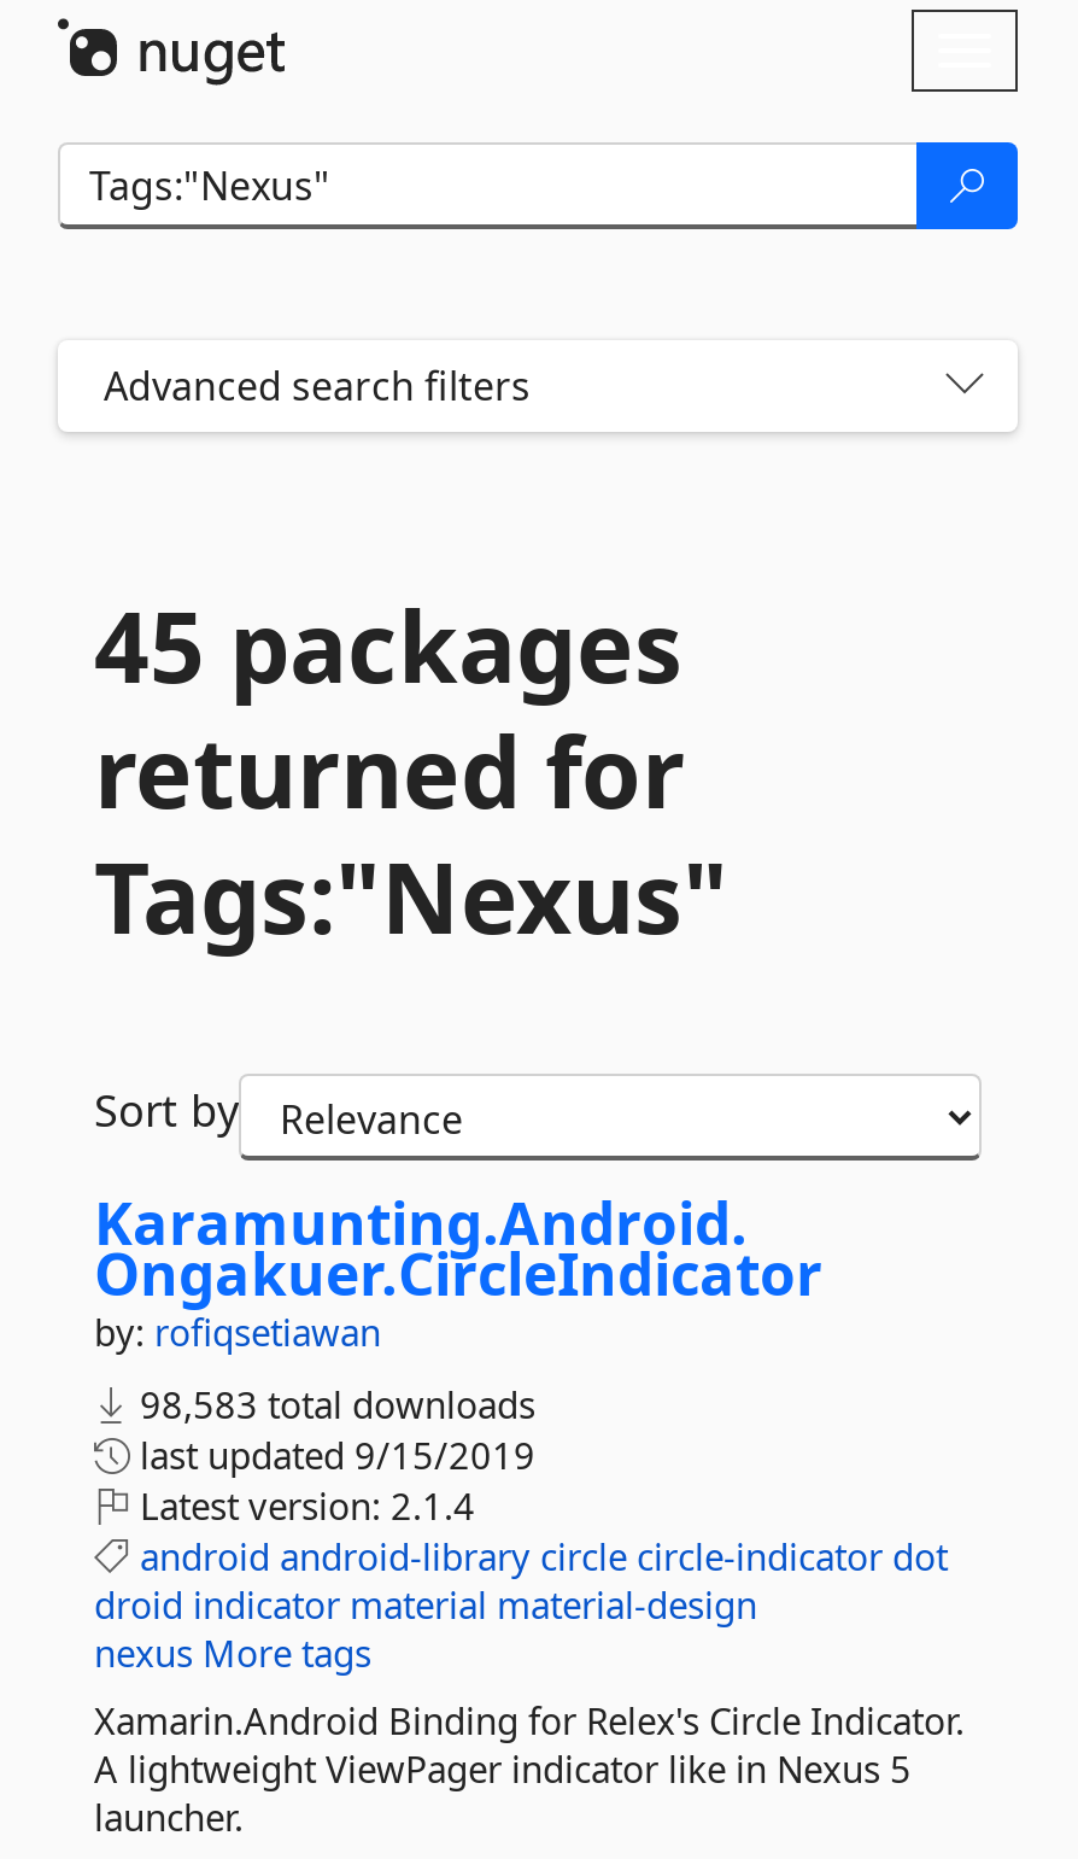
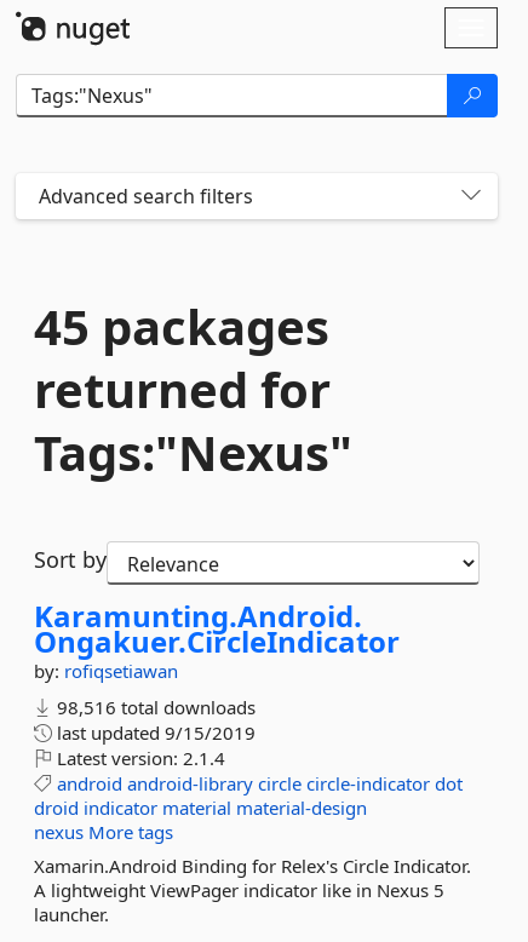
- 98,583 total downloads
+ 98,516 total downloads
